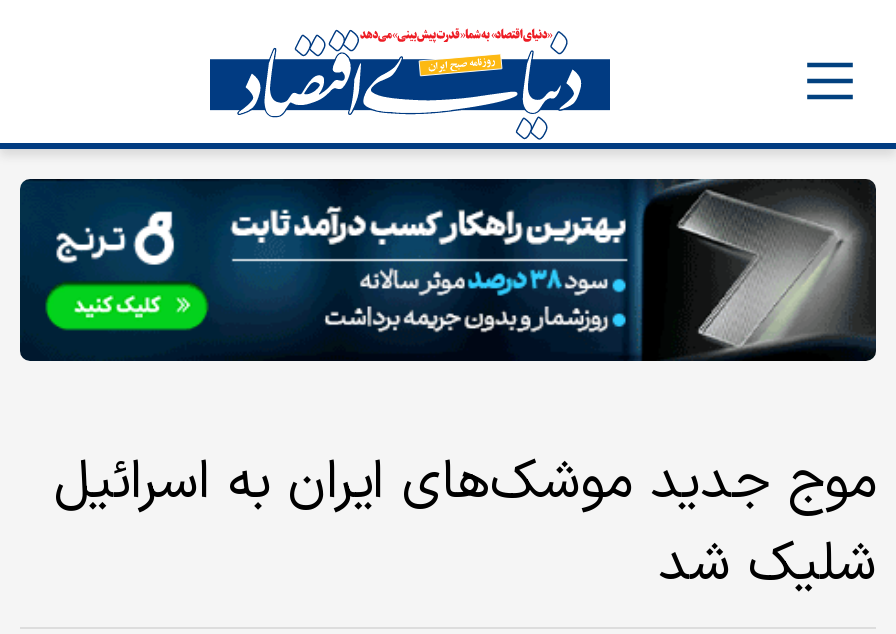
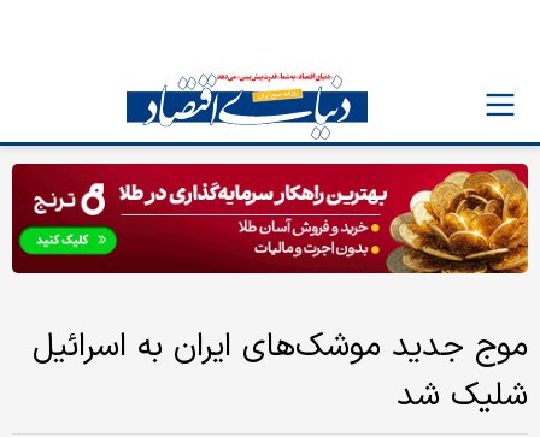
- [image]
+ [image]
